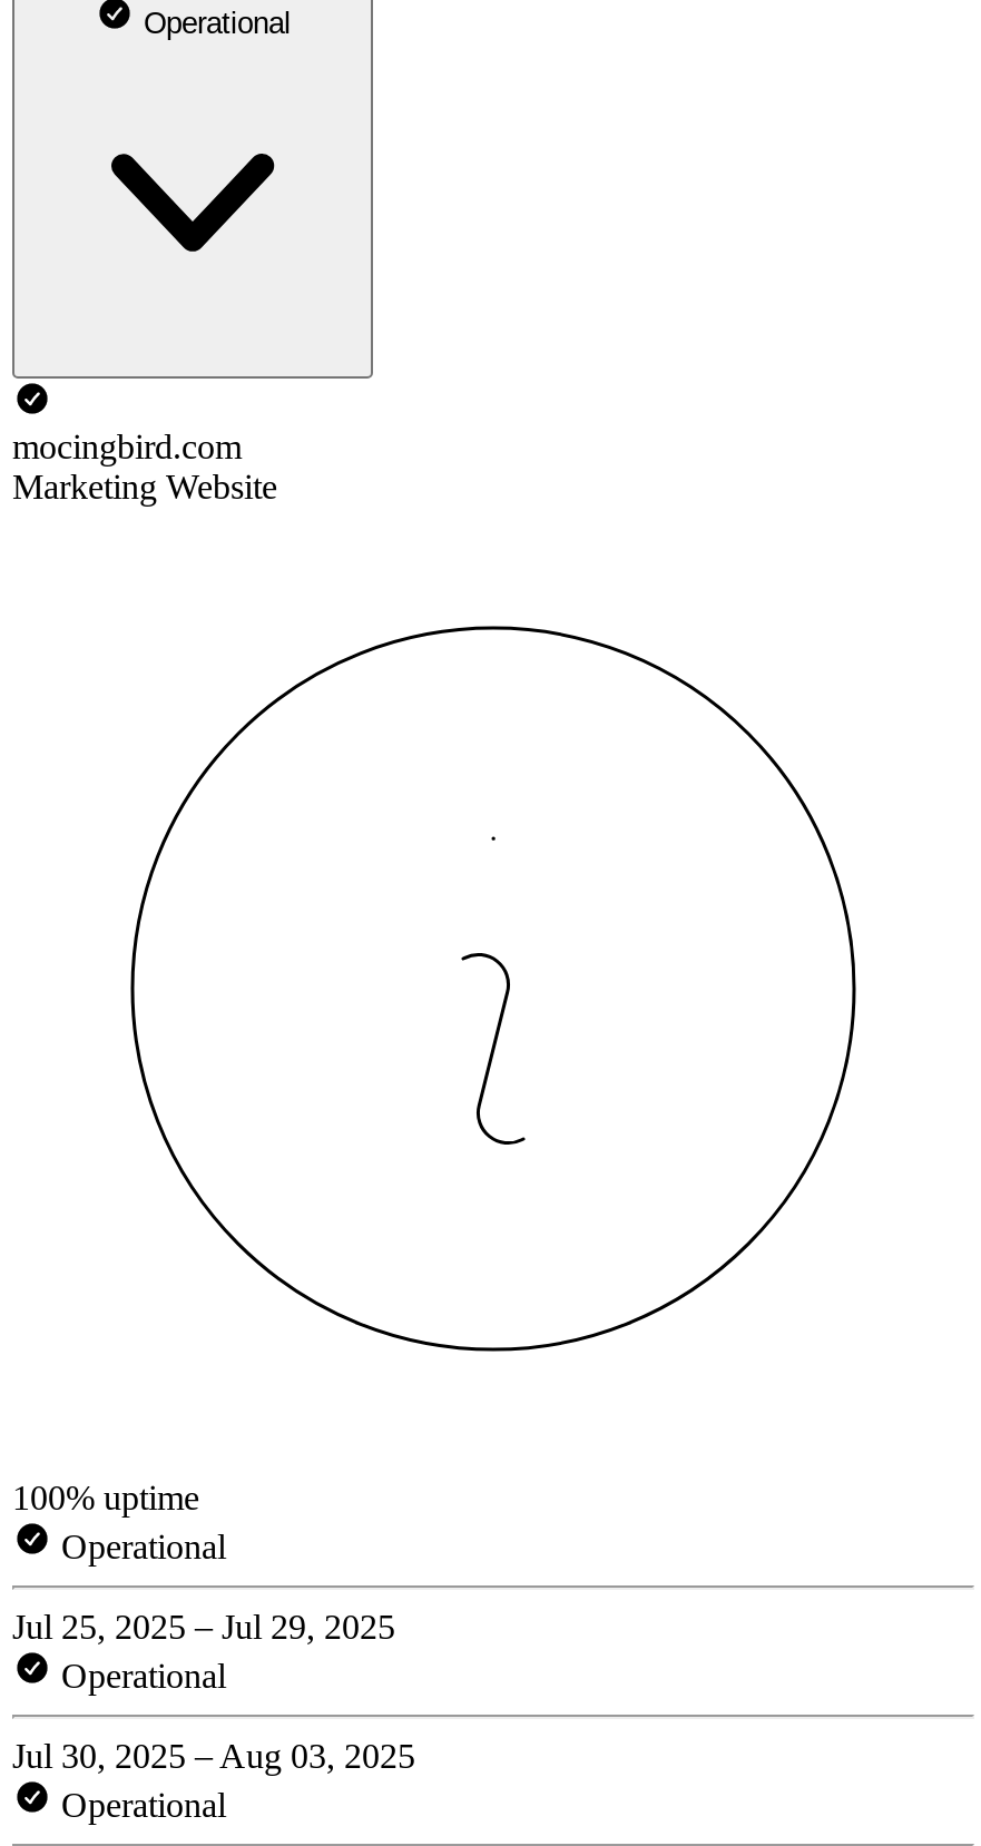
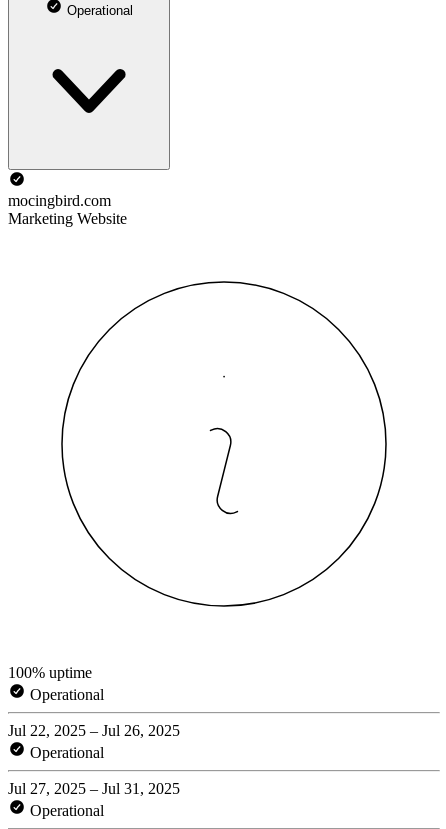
- Jul 25, 2025 – Jul 29, 2025
+ Jul 22, 2025 – Jul 26, 2025

- Jul 30, 2025 – Aug 03, 2025
+ Jul 27, 2025 – Jul 31, 2025
